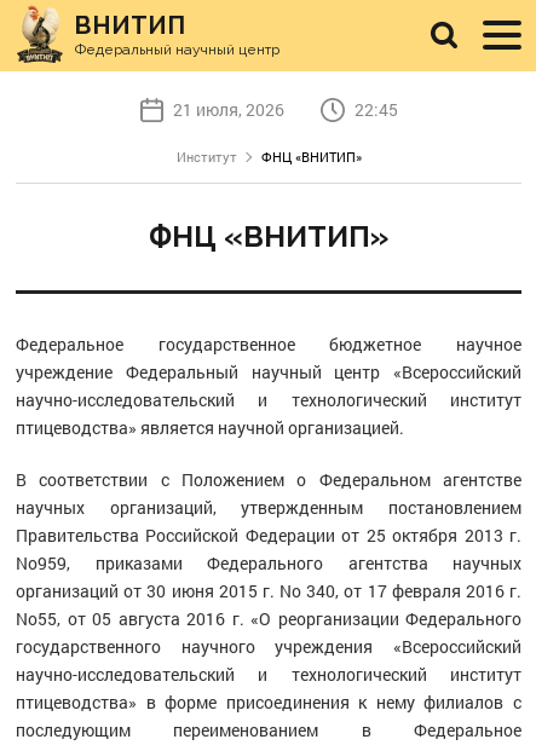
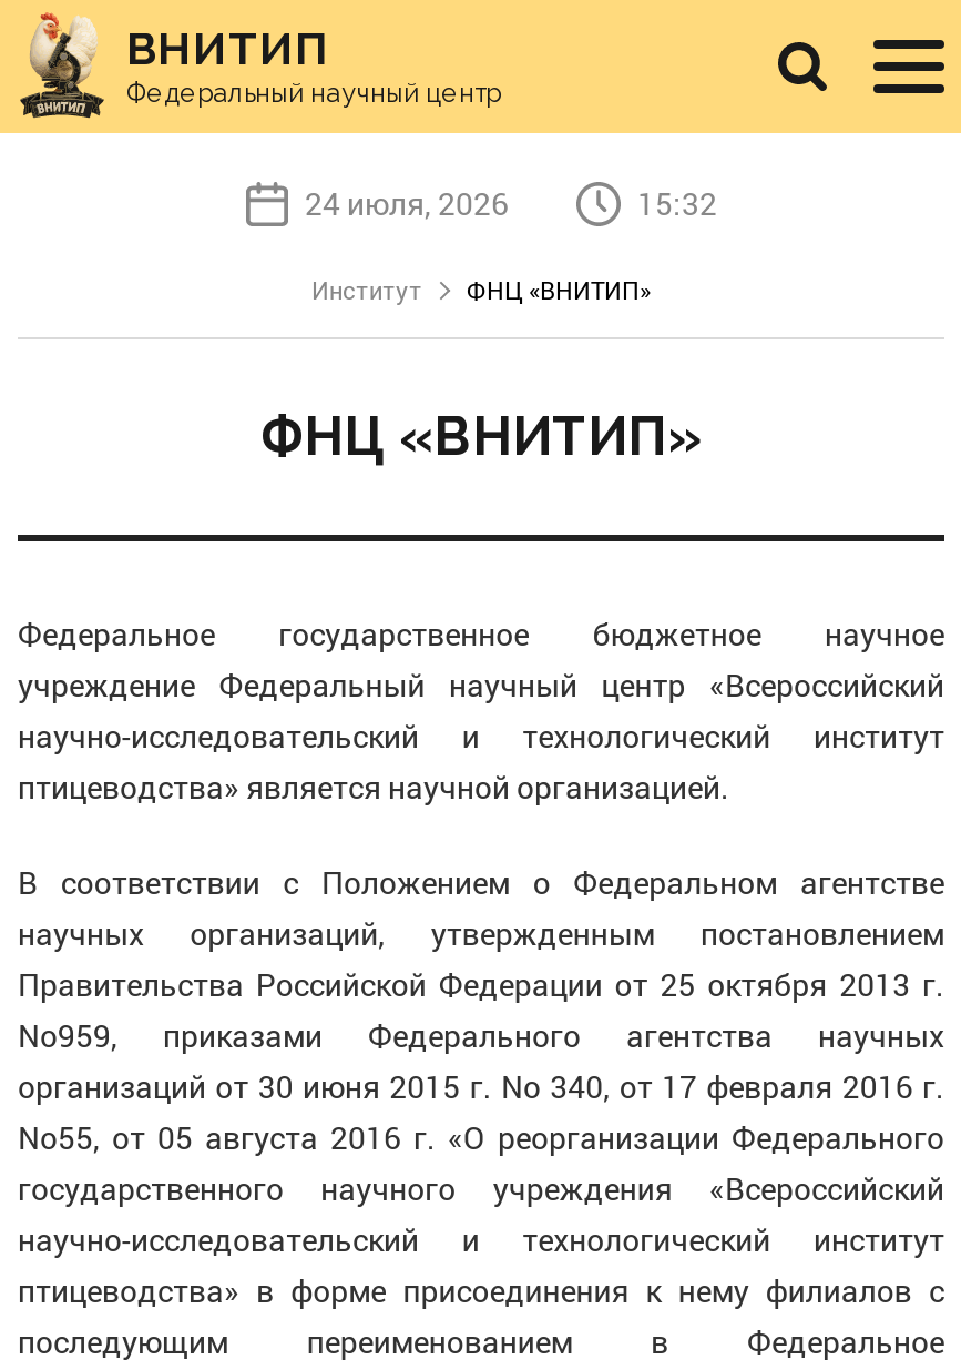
- 21 июля, 2026
+ 24 июля, 2026

- 22:45
+ 15:32
